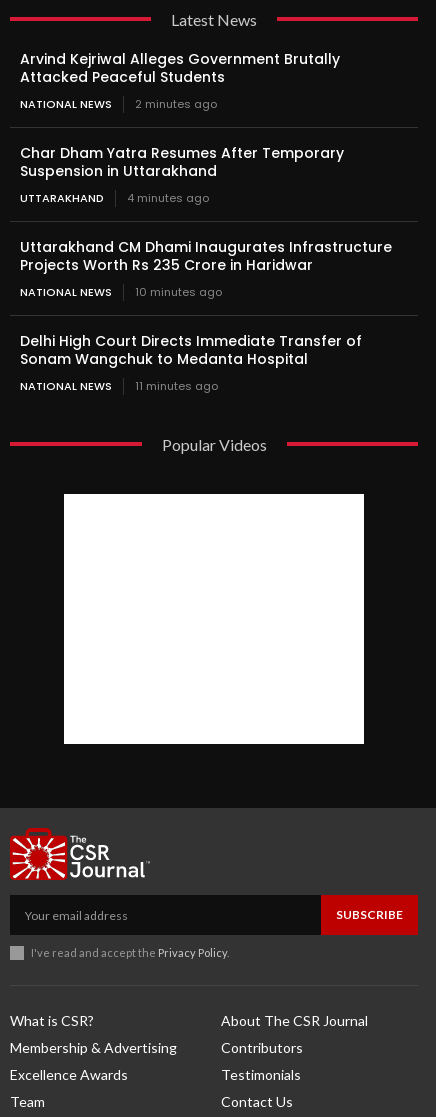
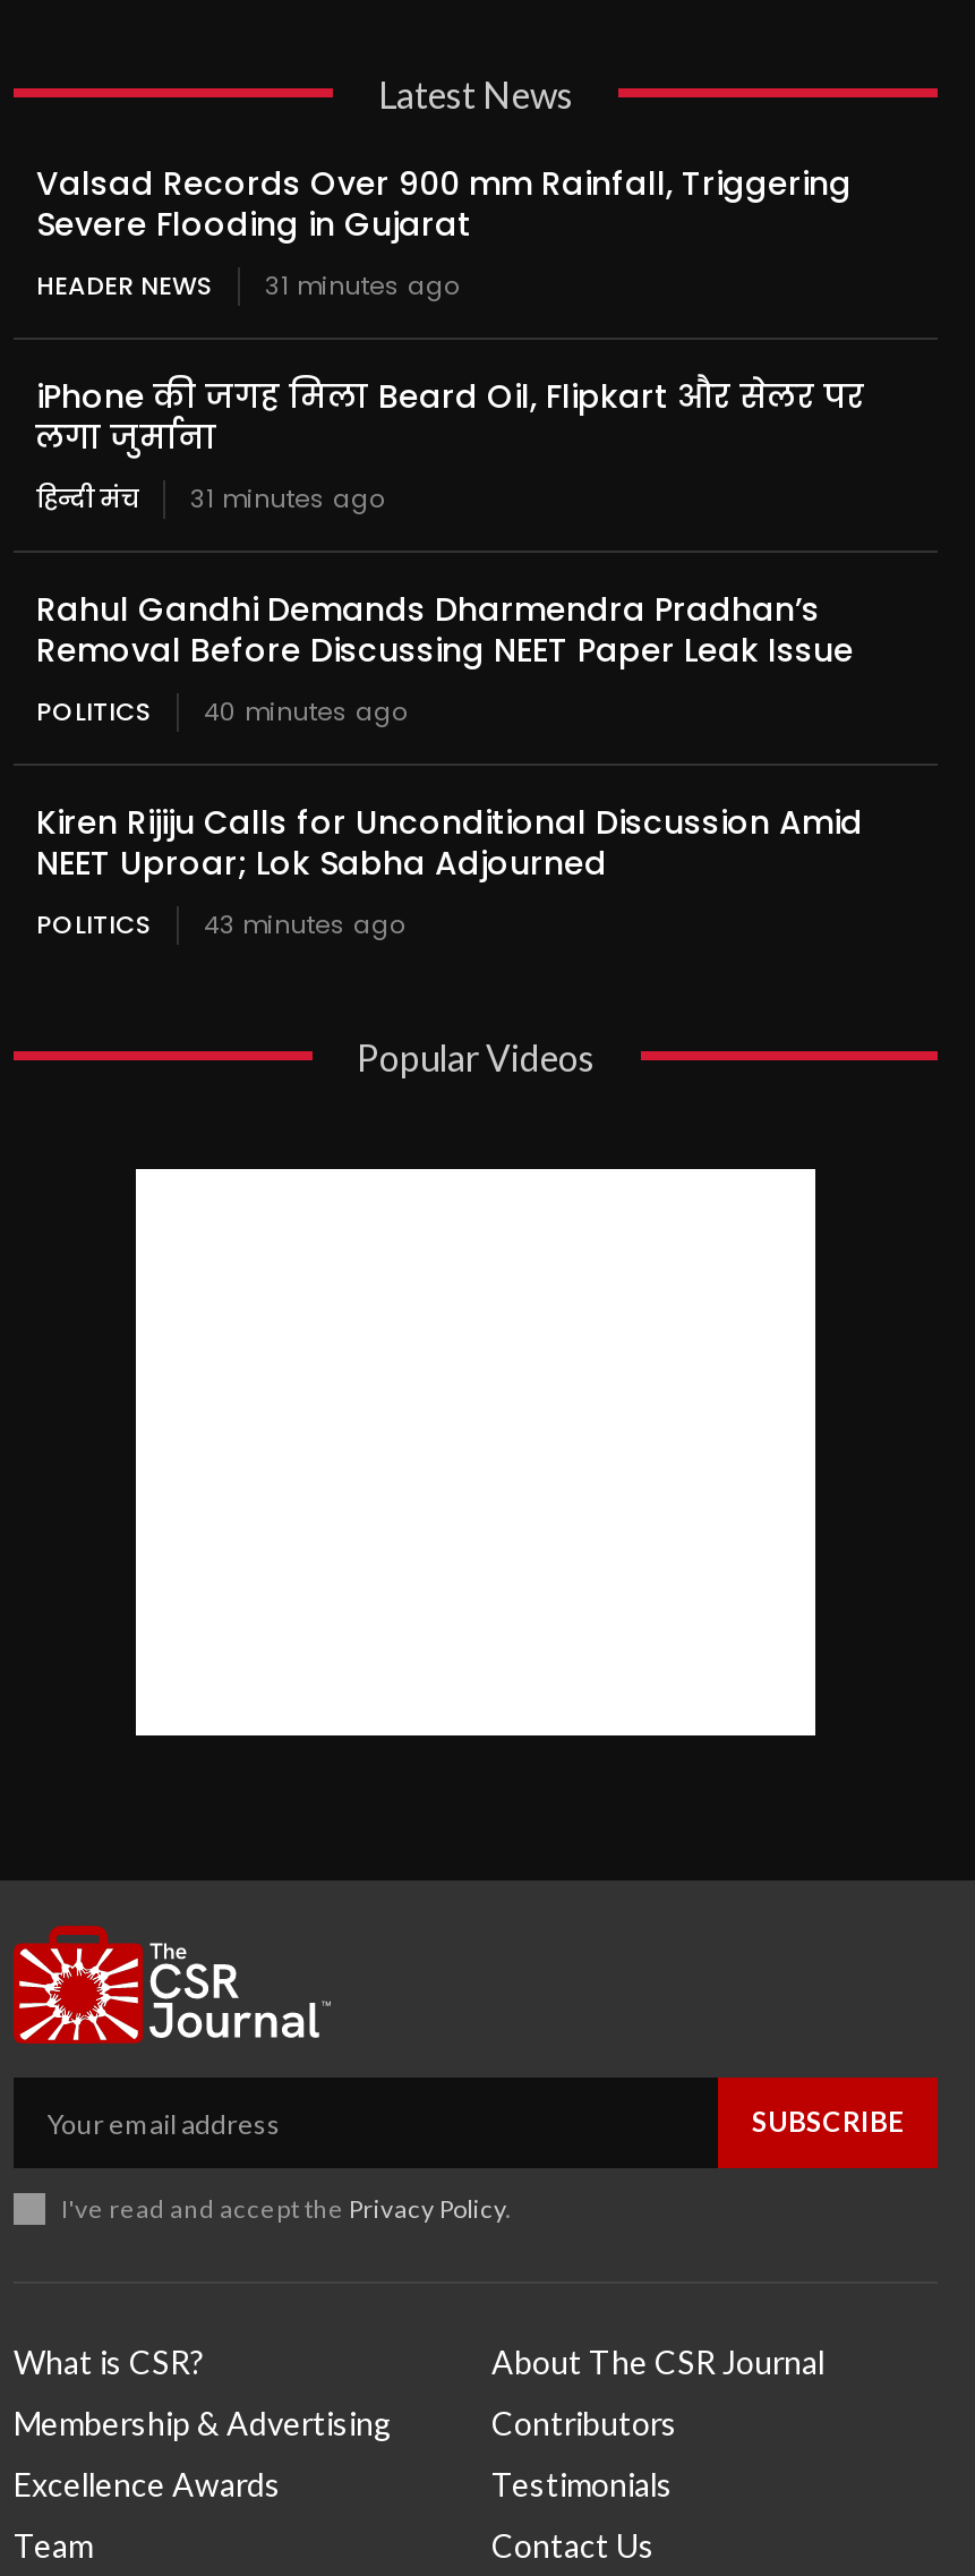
- Arvind Kejriwal Alleges Government Brutally
- Attacked Peaceful Students
- NATIONAL NEWS
- 2 minutes ago
+ Valsad Records Over 900 mm Rainfall, Triggering
+ Severe Flooding in Gujarat
+ HEADER NEWS
+ 31 minutes ago

- Char Dham Yatra Resumes After Temporary
- Suspension in Uttarakhand
- UTTARAKHAND
- 4 minutes ago
+ iPhone की जगह मिला Beard Oil, Flipkart और सेलर पर
+ लगा जुर्माना
+ हिन्दी मंच
+ 31 minutes ago

- Uttarakhand CM Dhami Inaugurates Infrastructure
- Projects Worth Rs 235 Crore in Haridwar
- NATIONAL NEWS
- 10 minutes ago
+ Rahul Gandhi Demands Dharmendra Pradhan’s
+ Removal Before Discussing NEET Paper Leak Issue
+ POLITICS
+ 40 minutes ago

- Delhi High Court Directs Immediate Transfer of
- Sonam Wangchuk to Medanta Hospital
- NATIONAL NEWS
- 11 minutes ago
+ Kiren Rijiju Calls for Unconditional Discussion Amid
+ NEET Uproar; Lok Sabha Adjourned
+ POLITICS
+ 43 minutes ago
